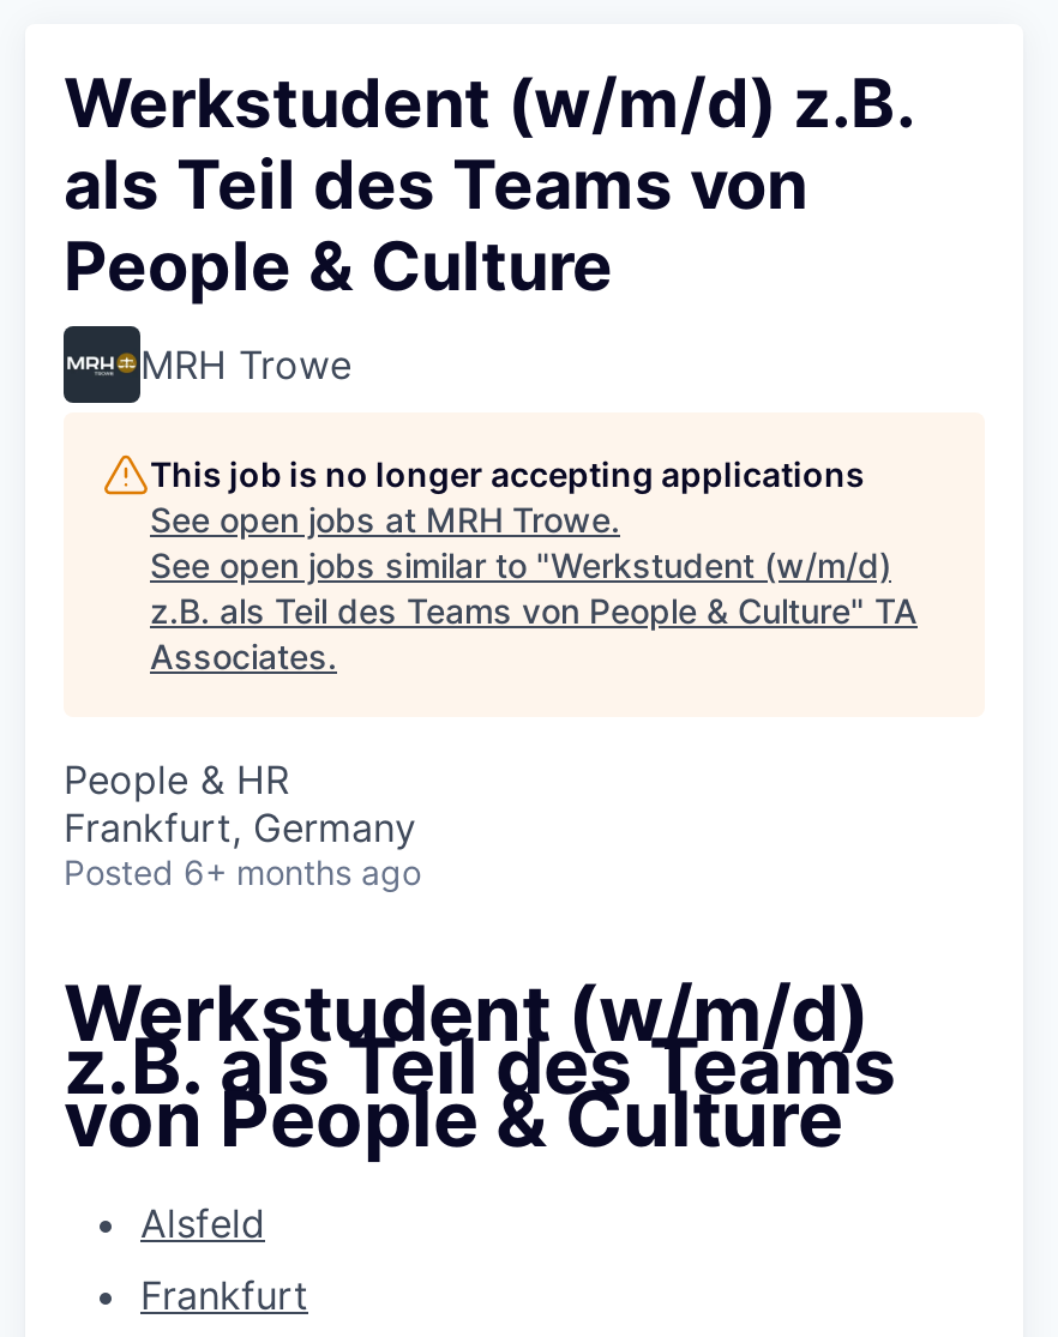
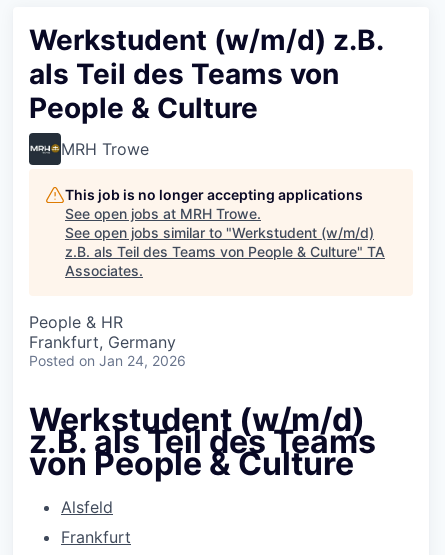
- Posted 6+ months ago
+ Posted on Jan 24, 2026
